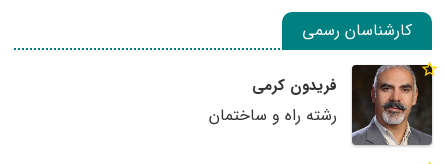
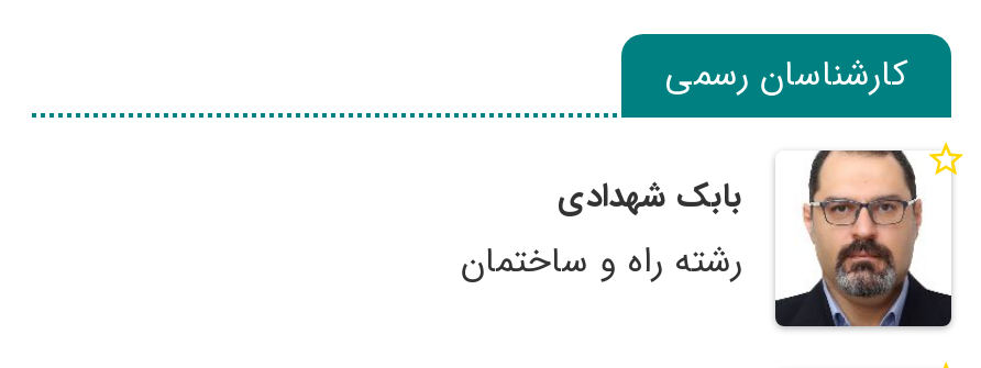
- [image]
- فریدون کرمی
+ [image]
+ بابک شهدادی
